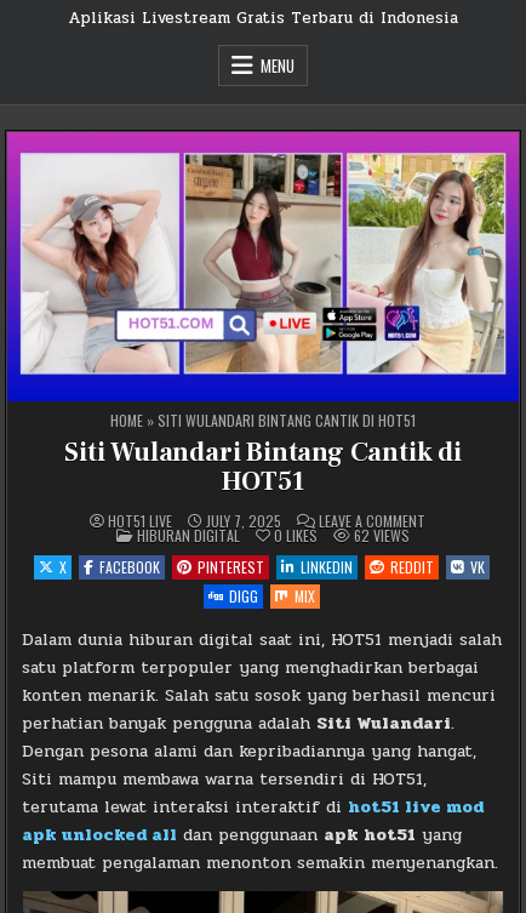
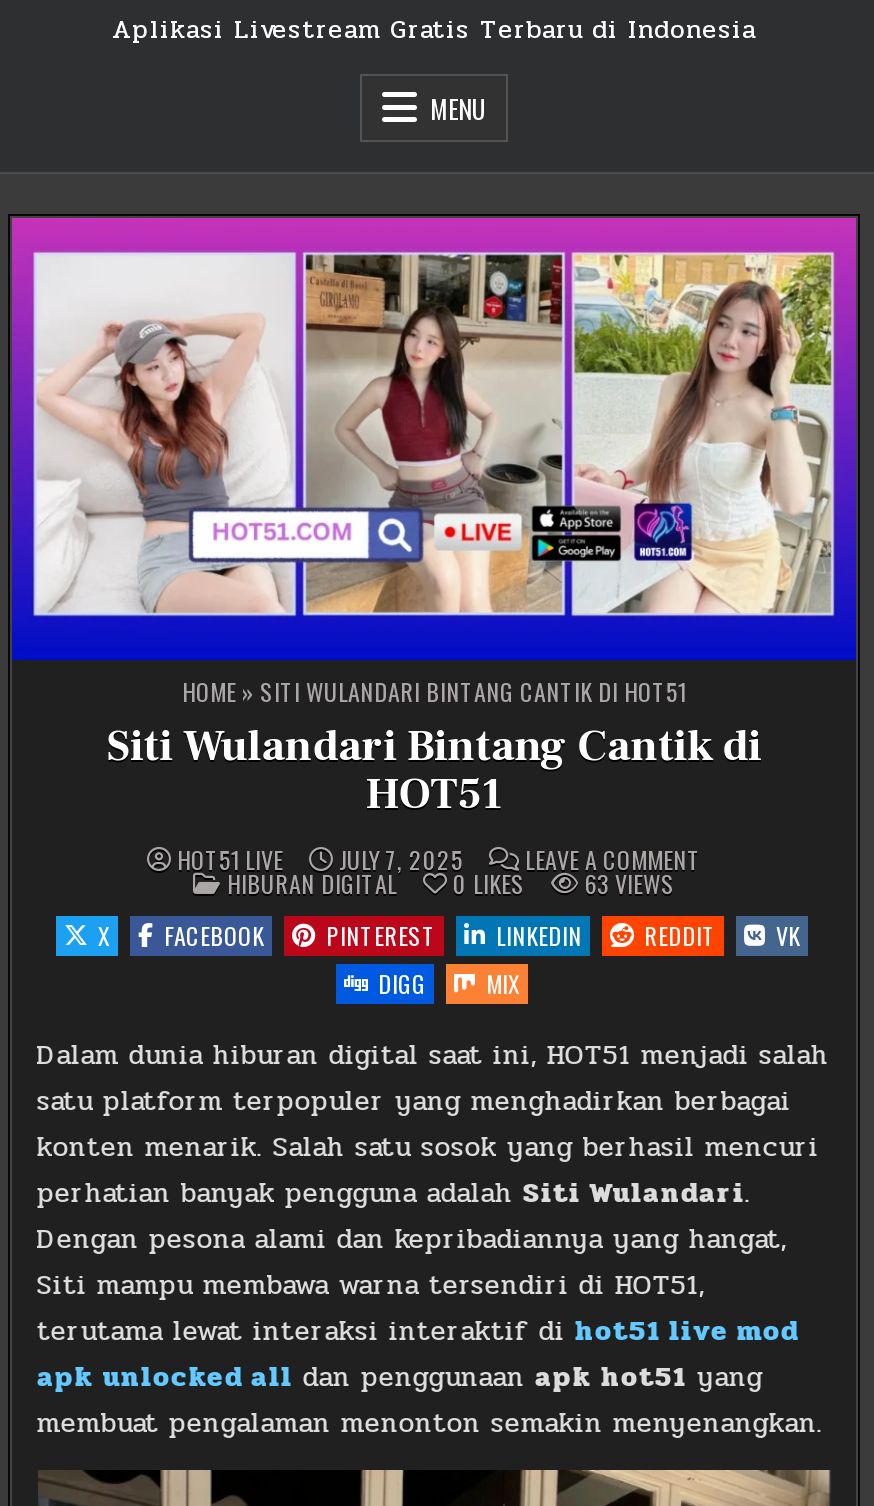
- 62VIEWS
+ 63VIEWS
